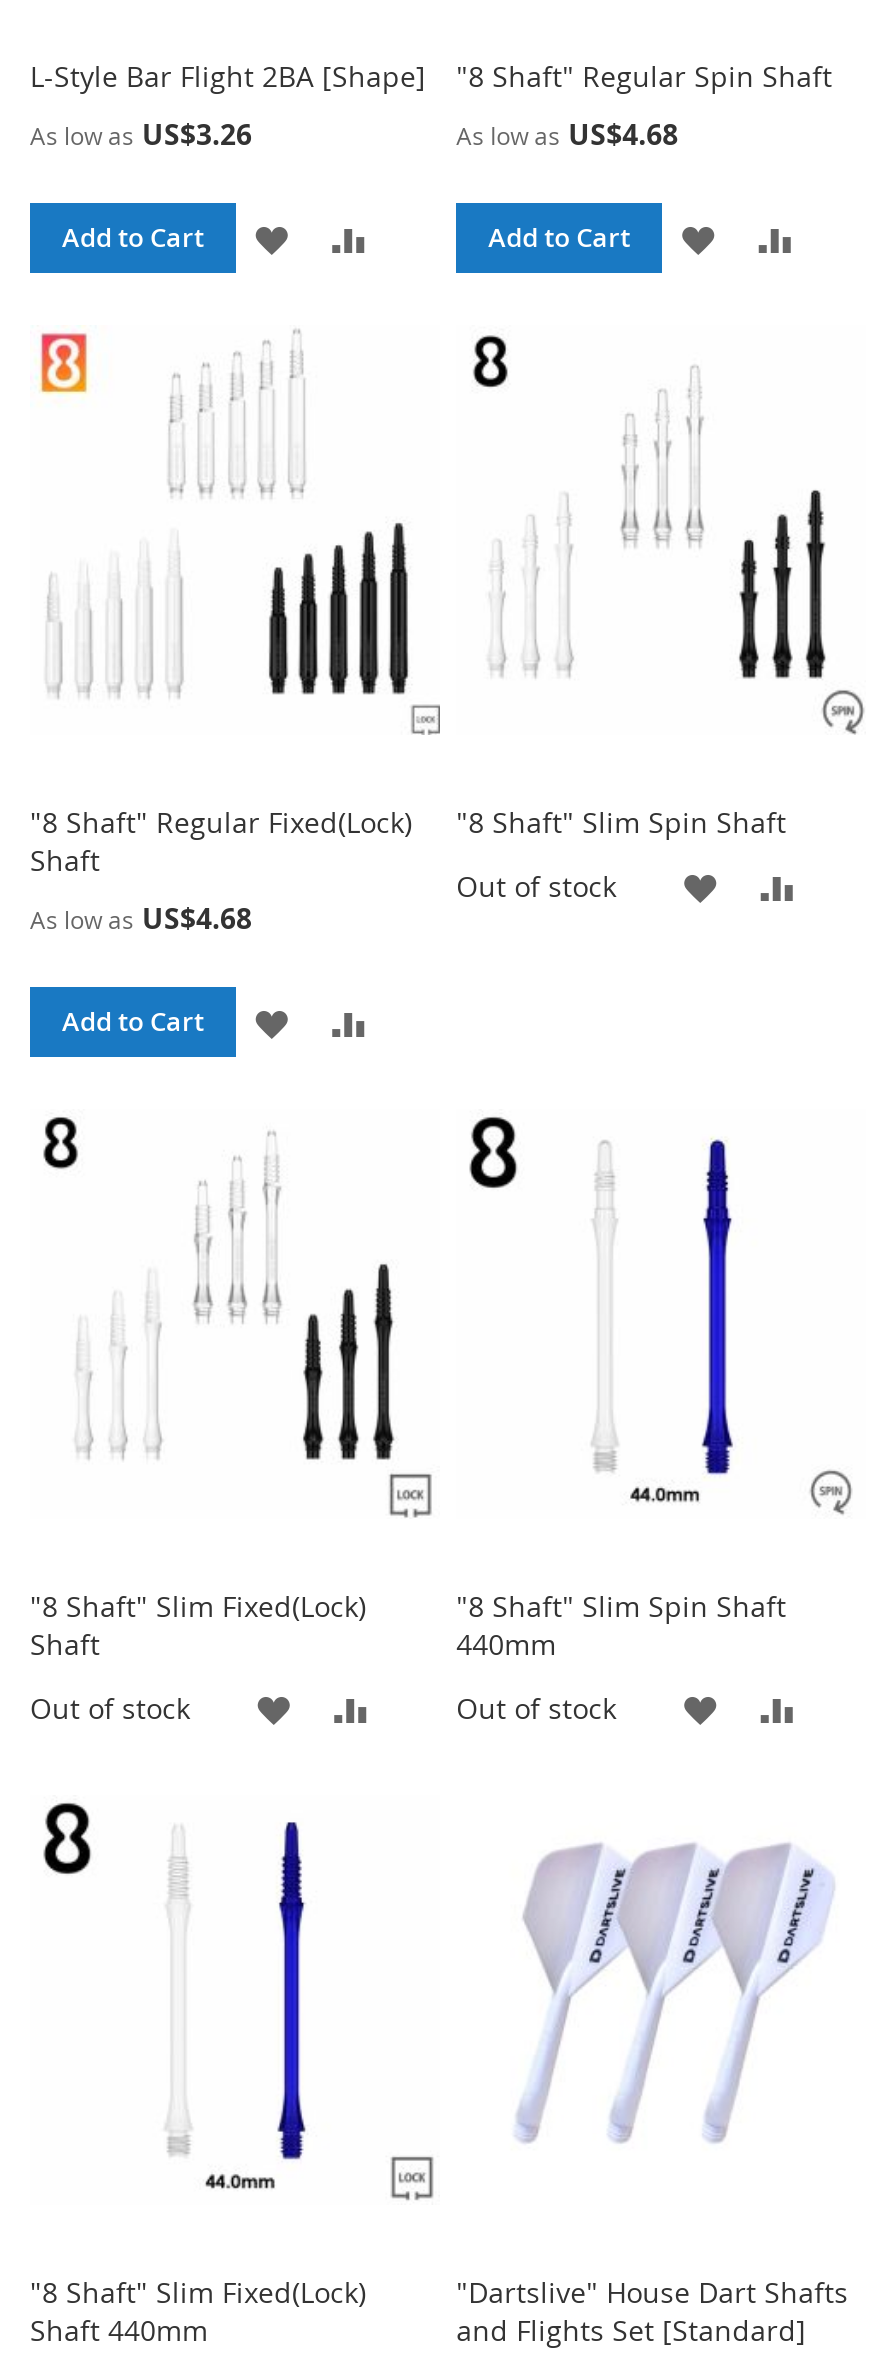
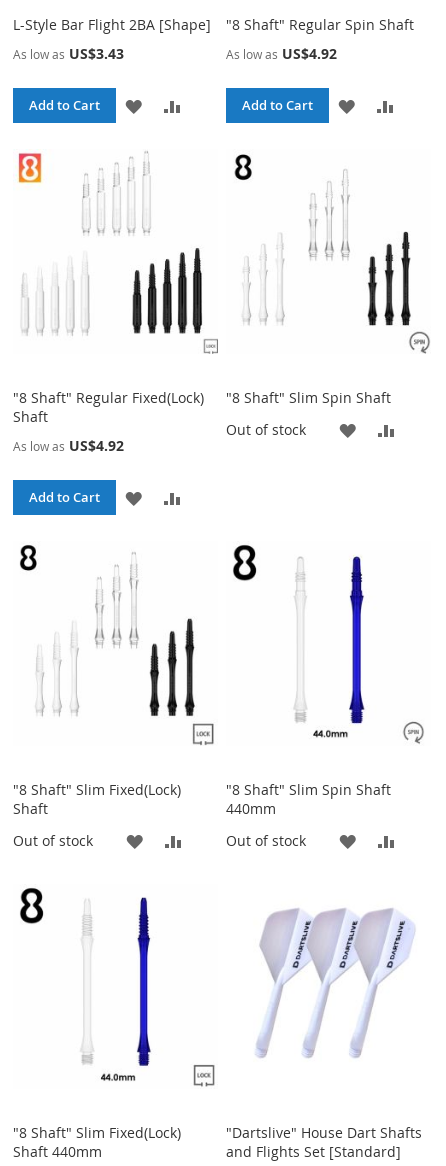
- As low as US$3.26
+ As low as US$3.43

- As low as US$4.68
+ As low as US$4.92

- As low as US$4.68
+ As low as US$4.92
